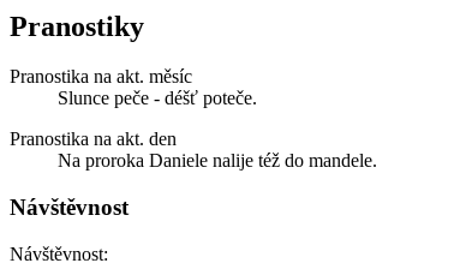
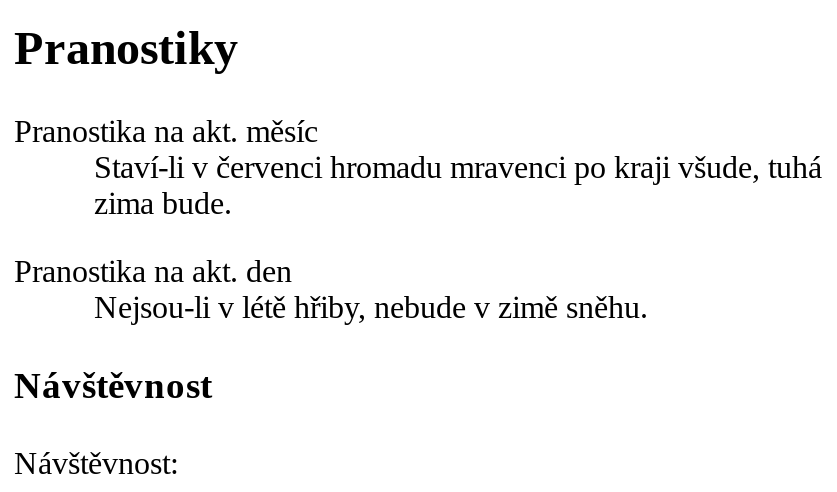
- Slunce peče - déšť poteče.
+ Staví-li v červenci hromadu mravenci po kraji všude, tuhá
+ zima bude.

- Na proroka Daniele nalije též do mandele.
+ Nejsou-li v létě hřiby, nebude v zimě sněhu.
